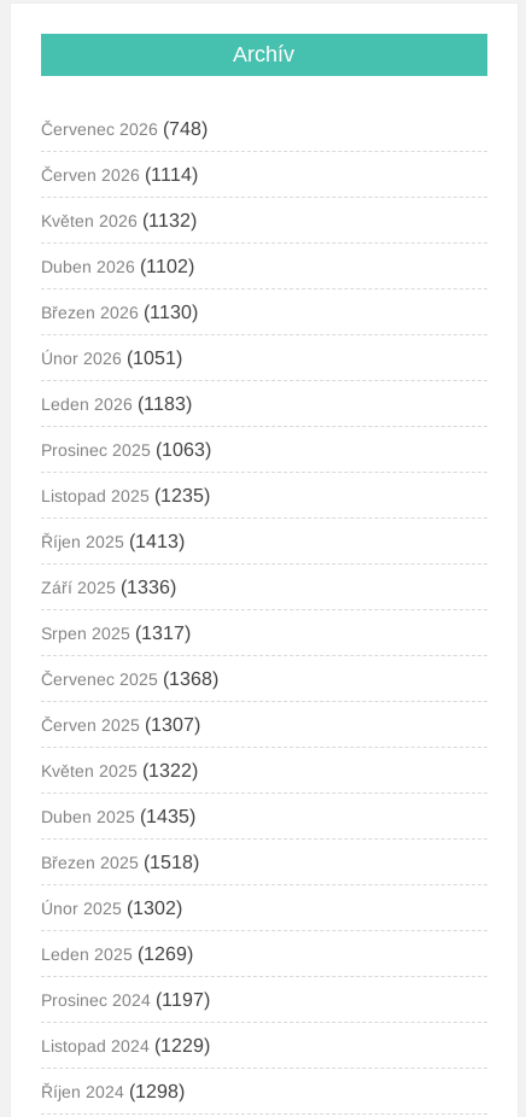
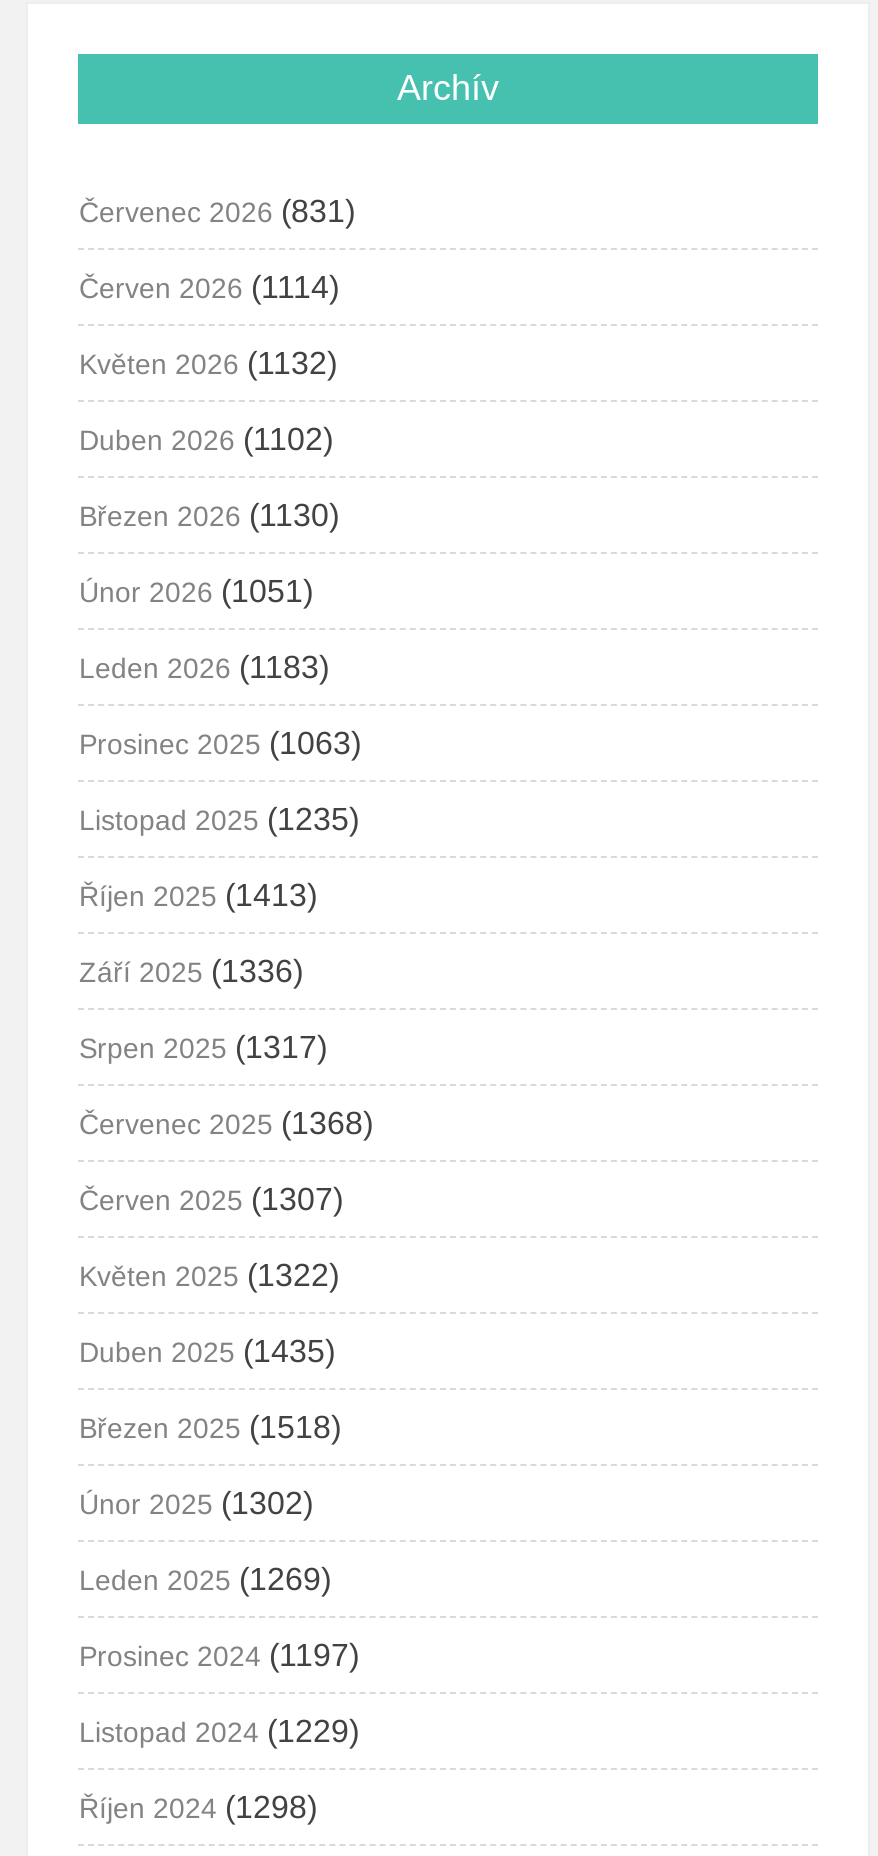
- Červenec 2026 (748)
+ Červenec 2026 (831)
